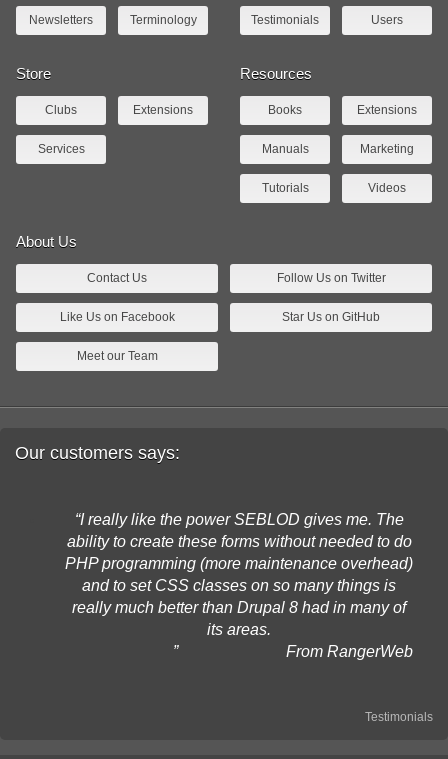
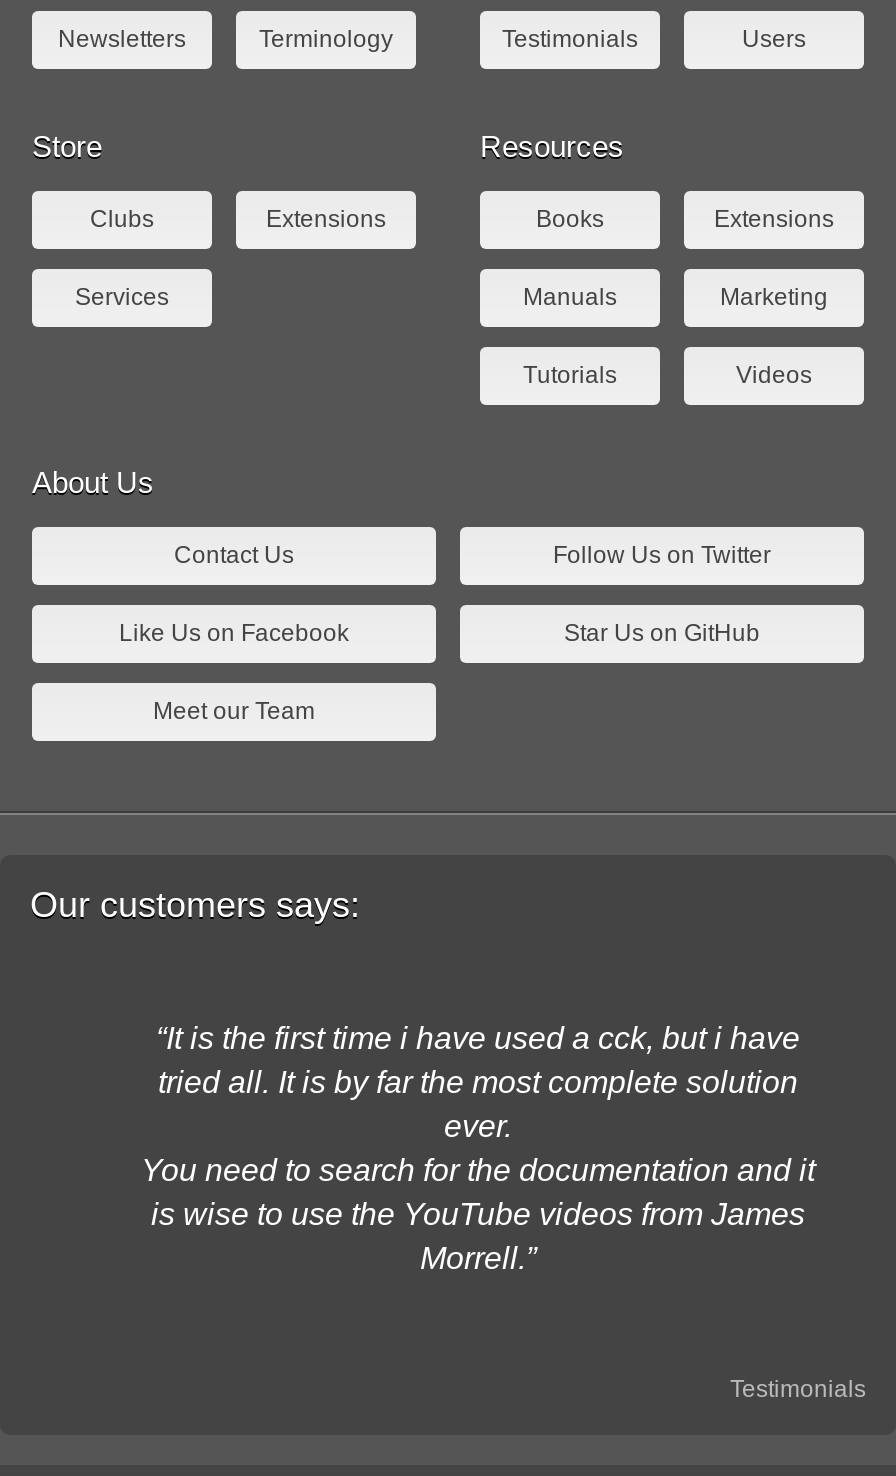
- I really like the power SEBLOD gives me. The
- ability to create these forms without needed to do
- PHP programming (more maintenance overhead)
- and to set CSS classes on so many things is
- really much better than Drupal 8 had in many of
- its areas.
- From RangerWeb
+ It is the first time i have used a cck, but i have
+ tried all. It is by far the most complete solution
+ ever.
+ You need to search for the documentation and it
+ is wise to use the YouTube videos from James
+ Morrell.
